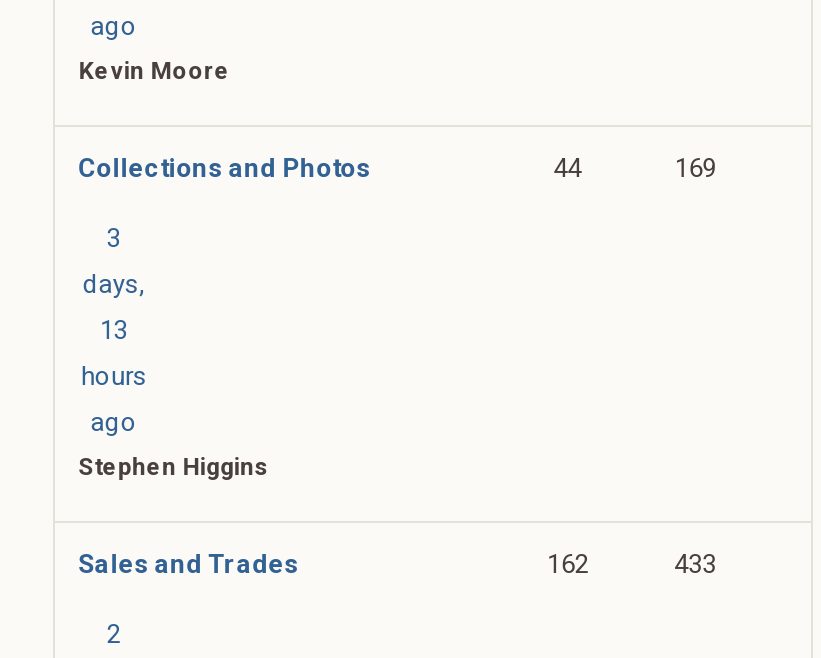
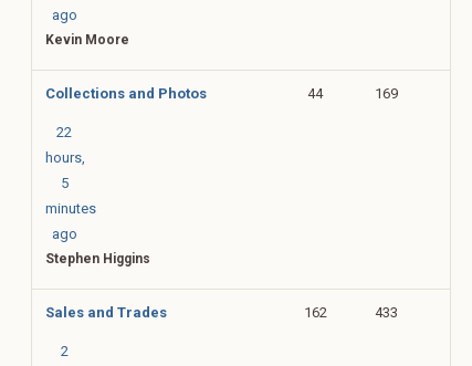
- 3
+ 22

- days,
+ hours,

- 13
+ 5

- hours
+ minutes
